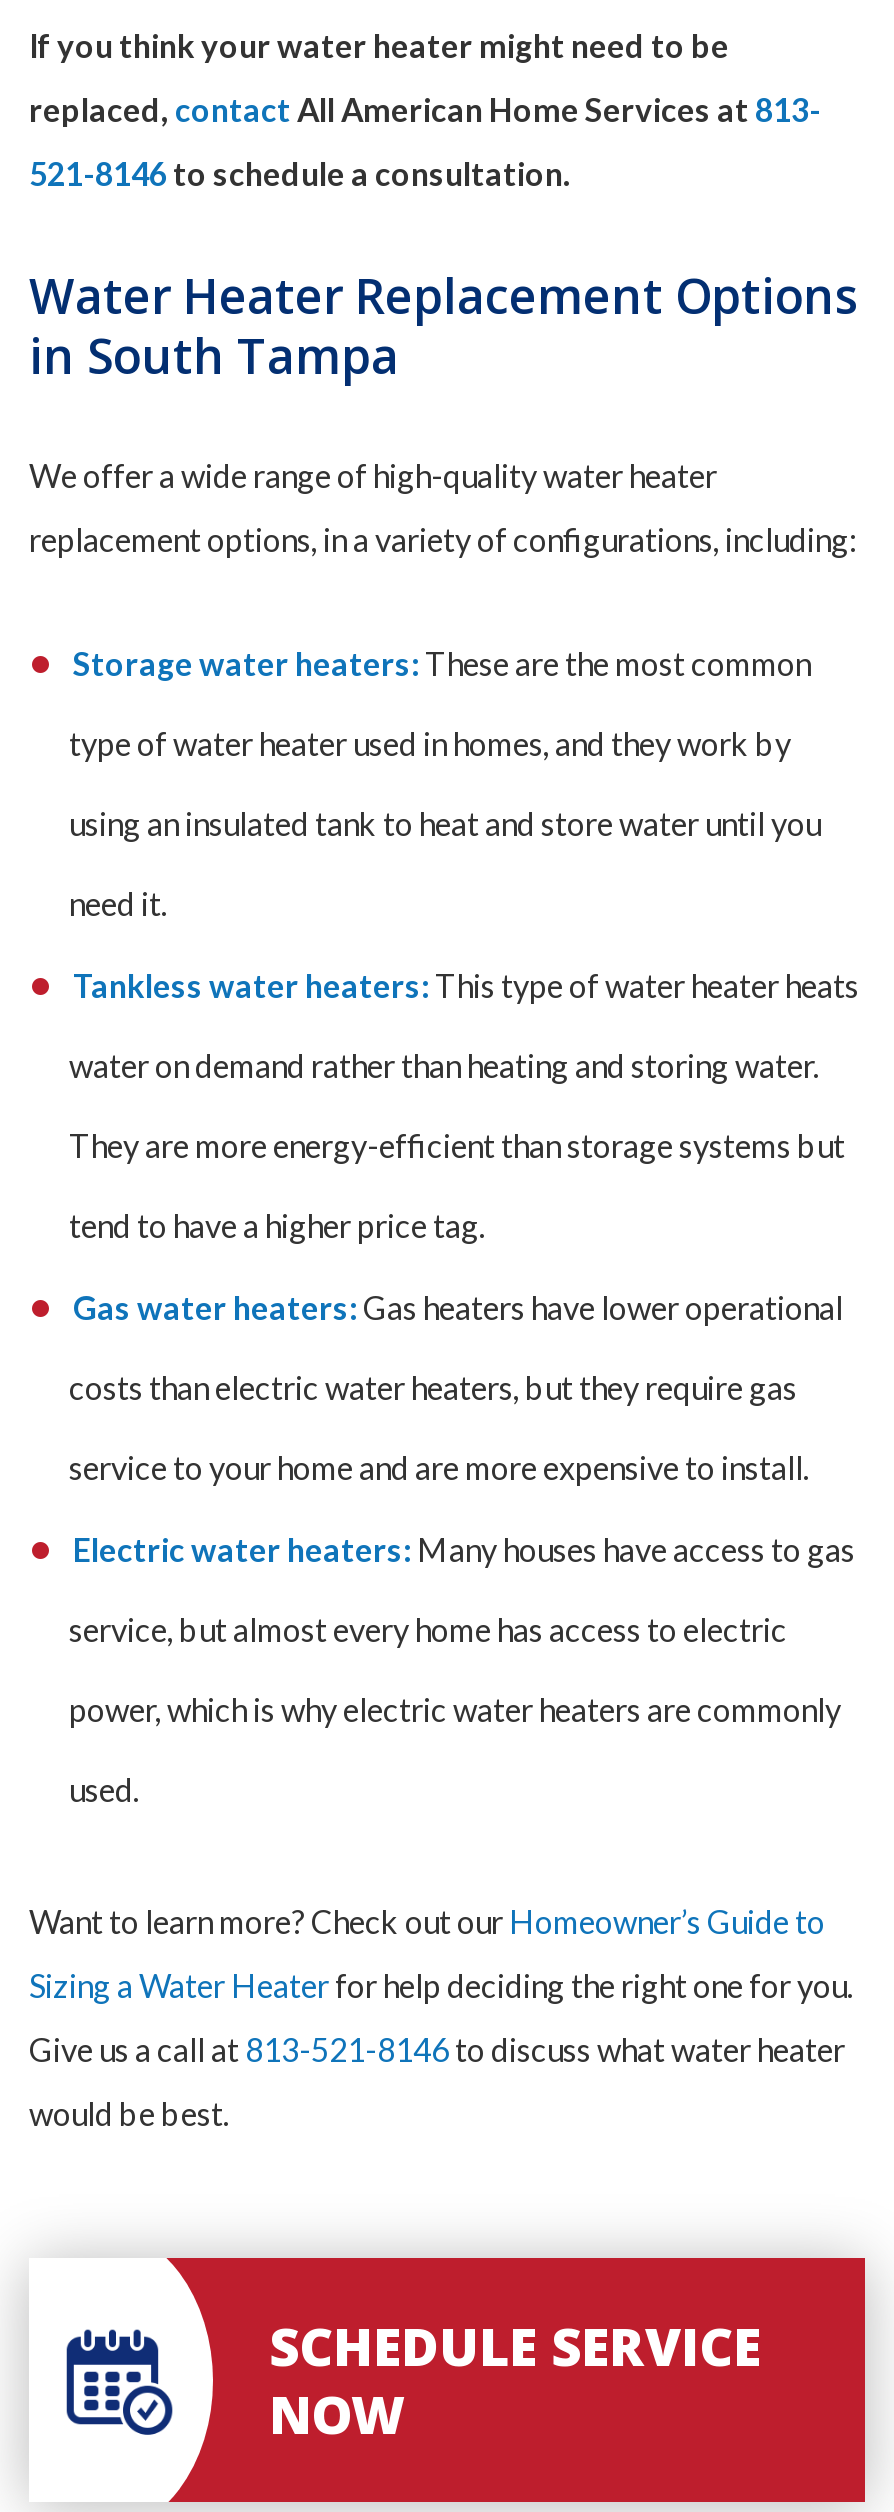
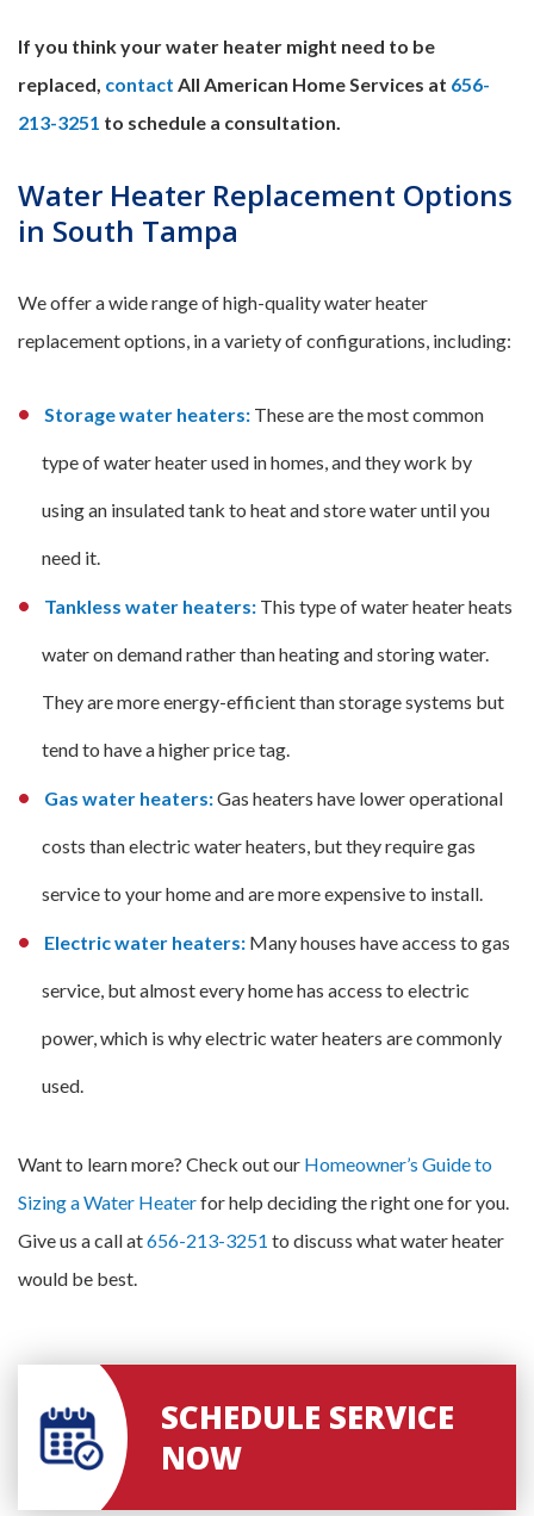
- replaced, contact All American Home Services at 813-
+ replaced, contact All American Home Services at 656-

- 521-8146 to schedule a consultation.
+ 213-3251 to schedule a consultation.

- Give us a call at 813-521-8146 to discuss what water heater
+ Give us a call at 656-213-3251 to discuss what water heater
